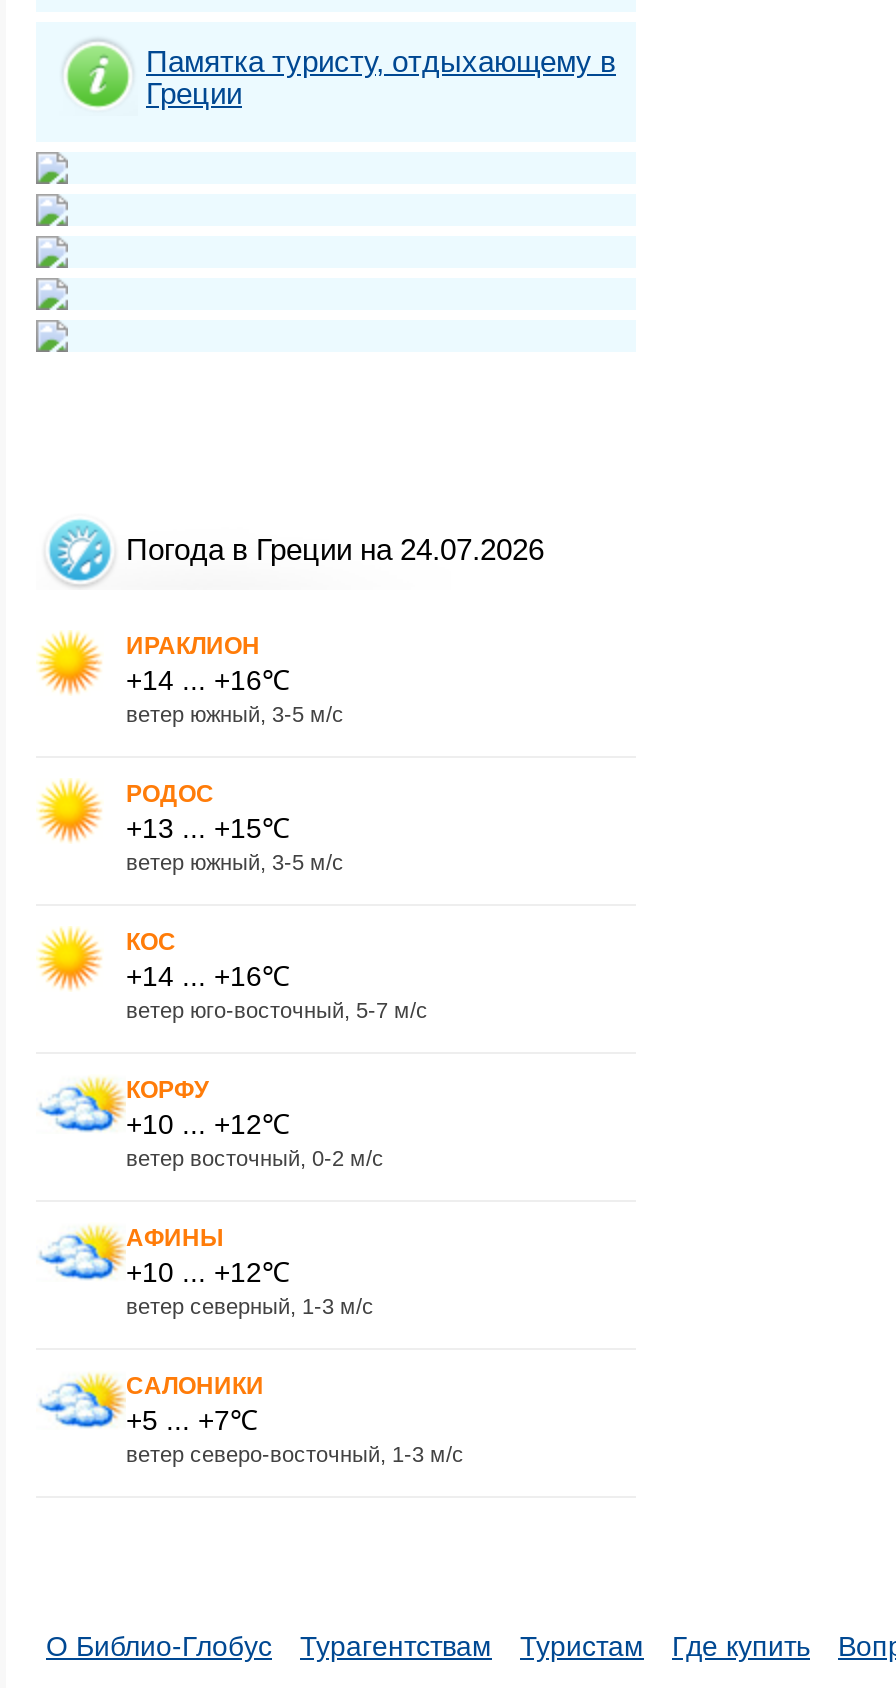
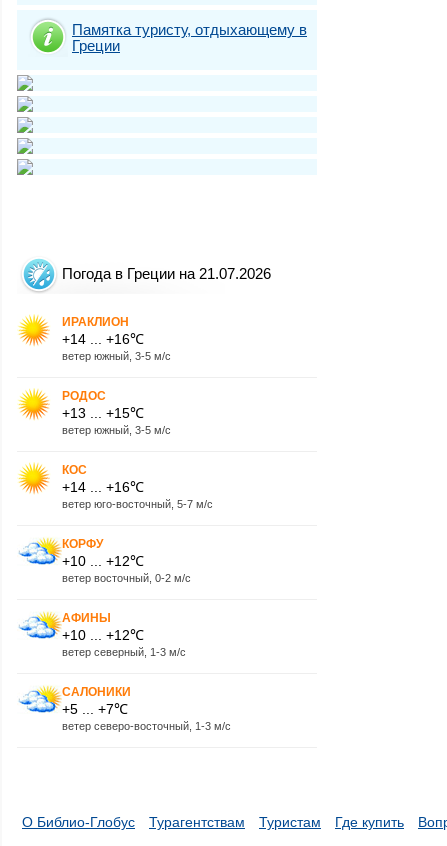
- Погода в Греции на 24.07.2026
+ Погода в Греции на 21.07.2026
